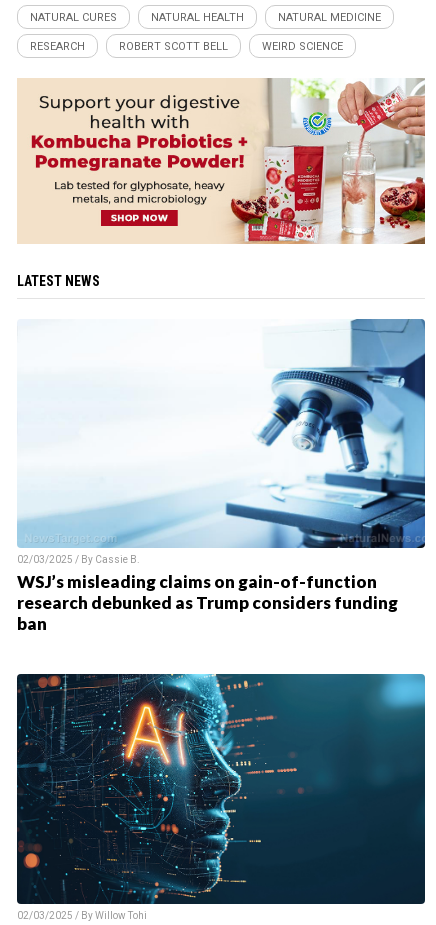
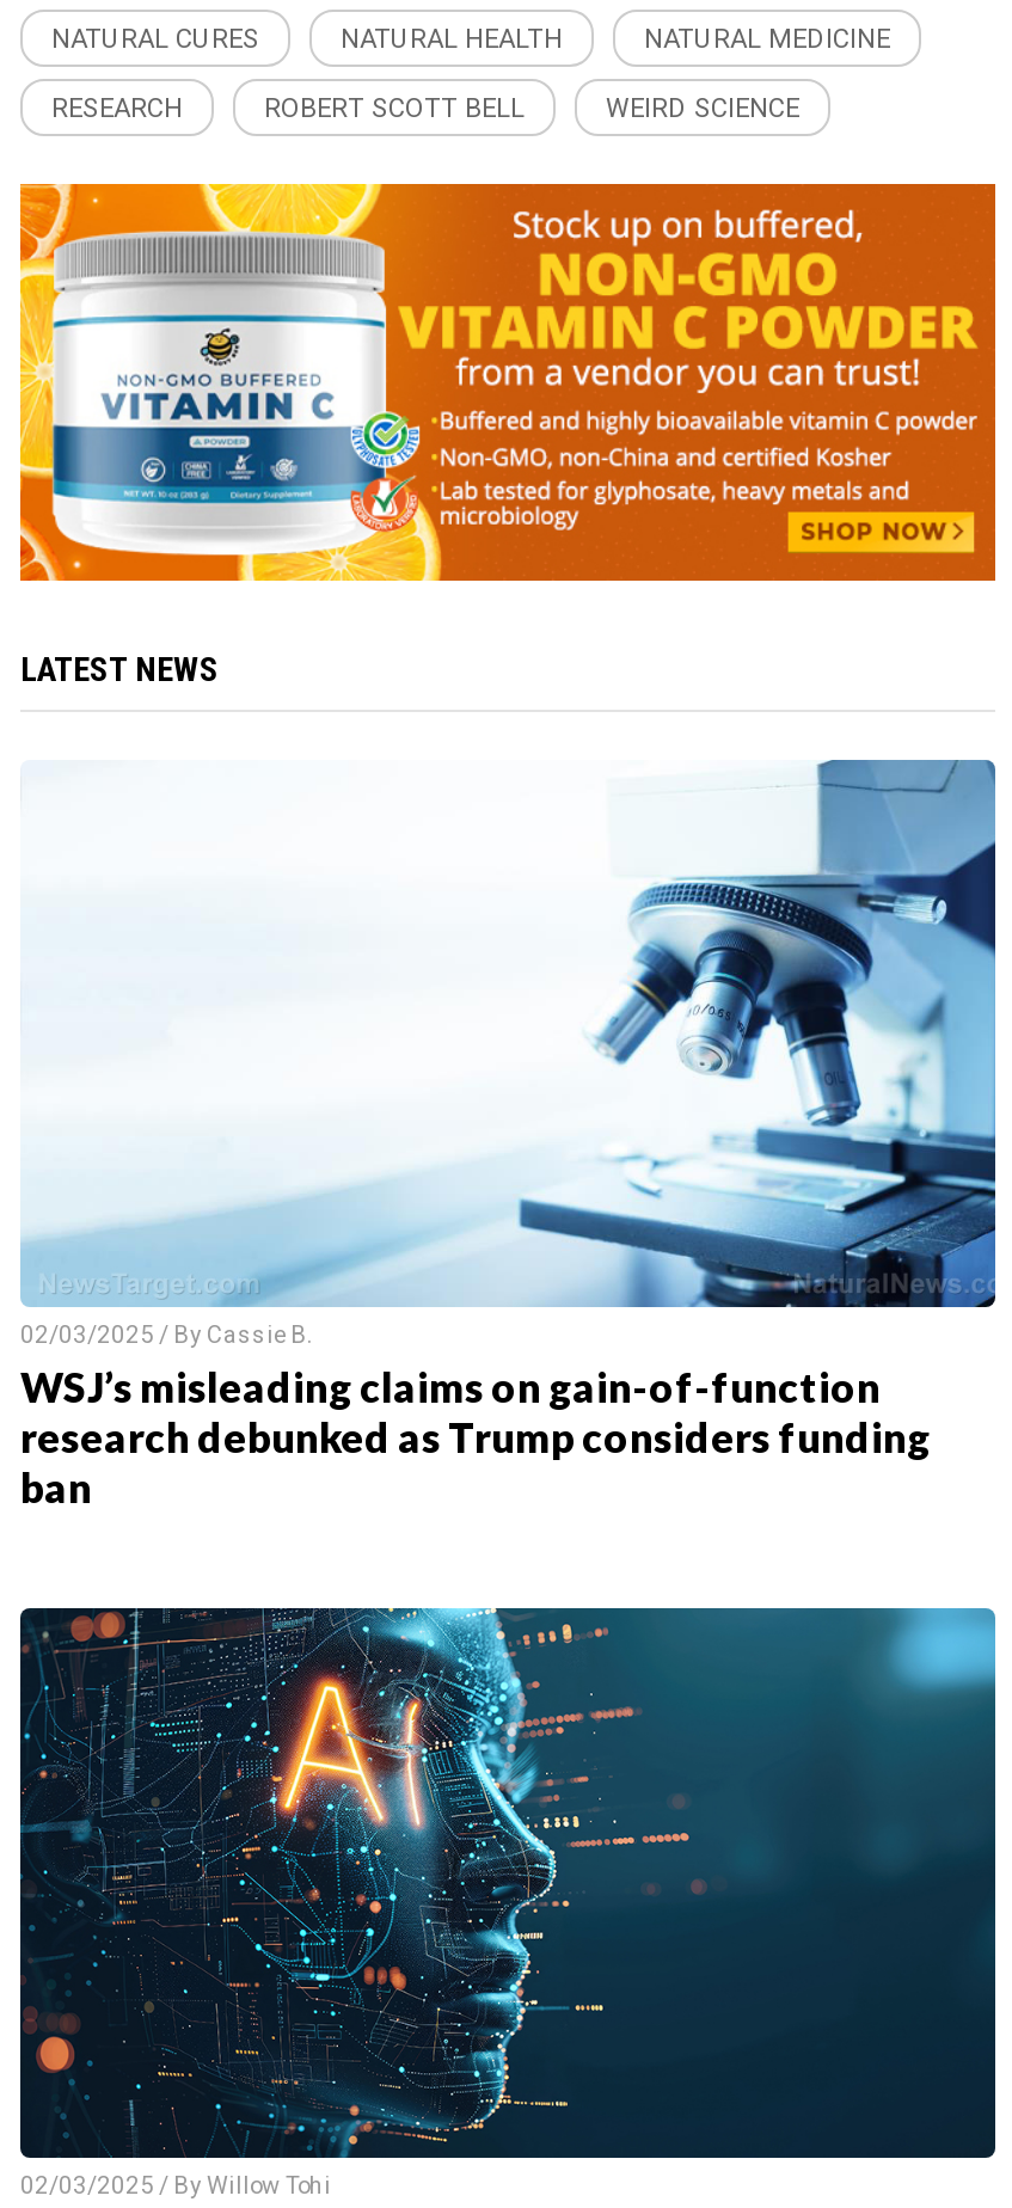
- [image]
+ [image]
